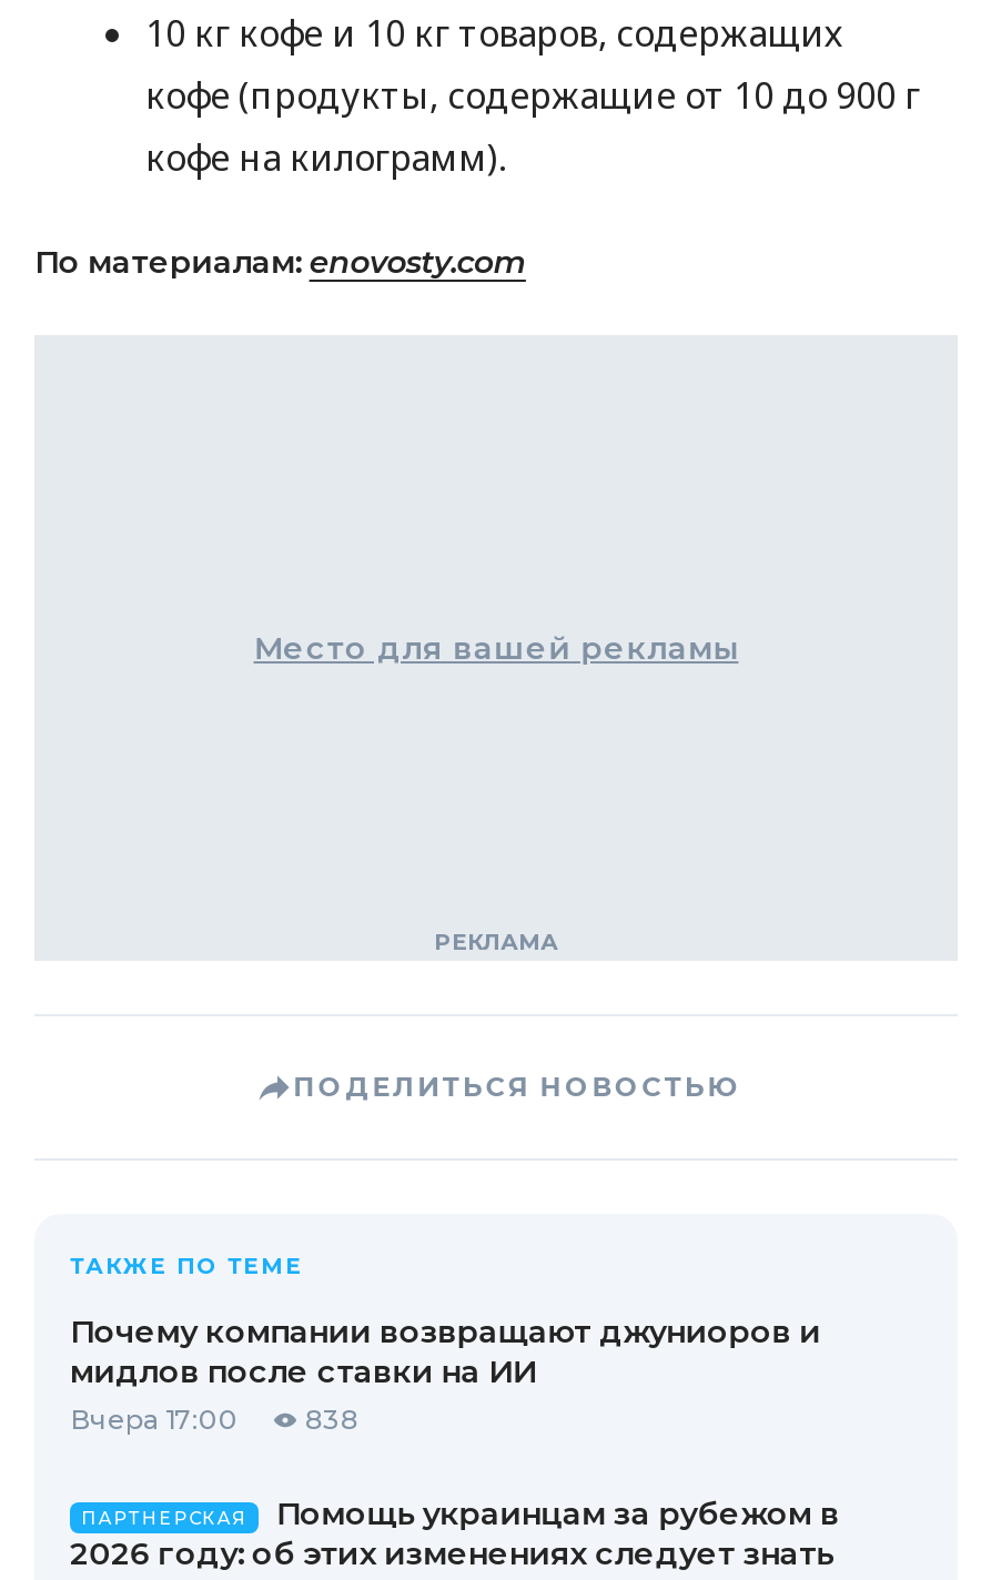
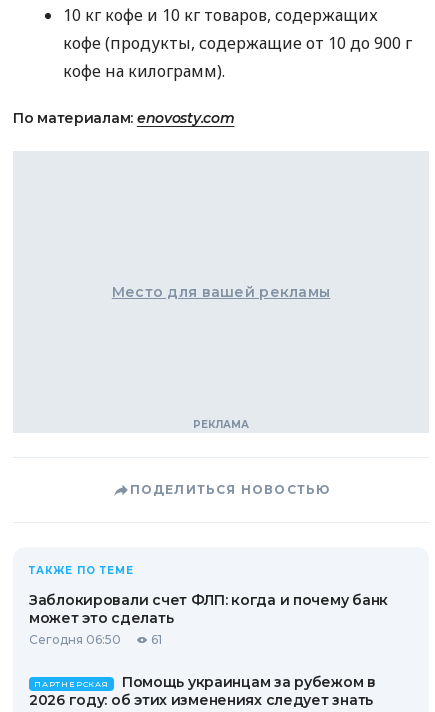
- Почему компании возвращают джуниоров и
- мидлов после ставки на ИИ
- Вчера 17:00
- 838
+ Заблокировали счет ФЛП: когда и почему банк
+ может это сделать
+ Сегодня 06:50
+ 61
